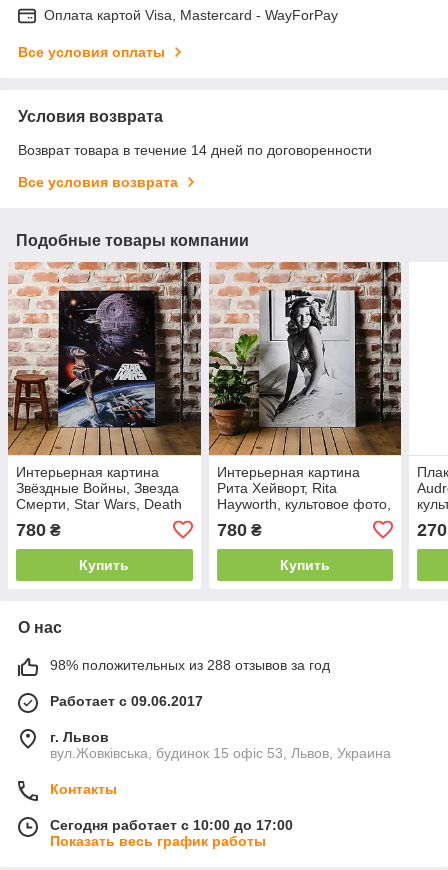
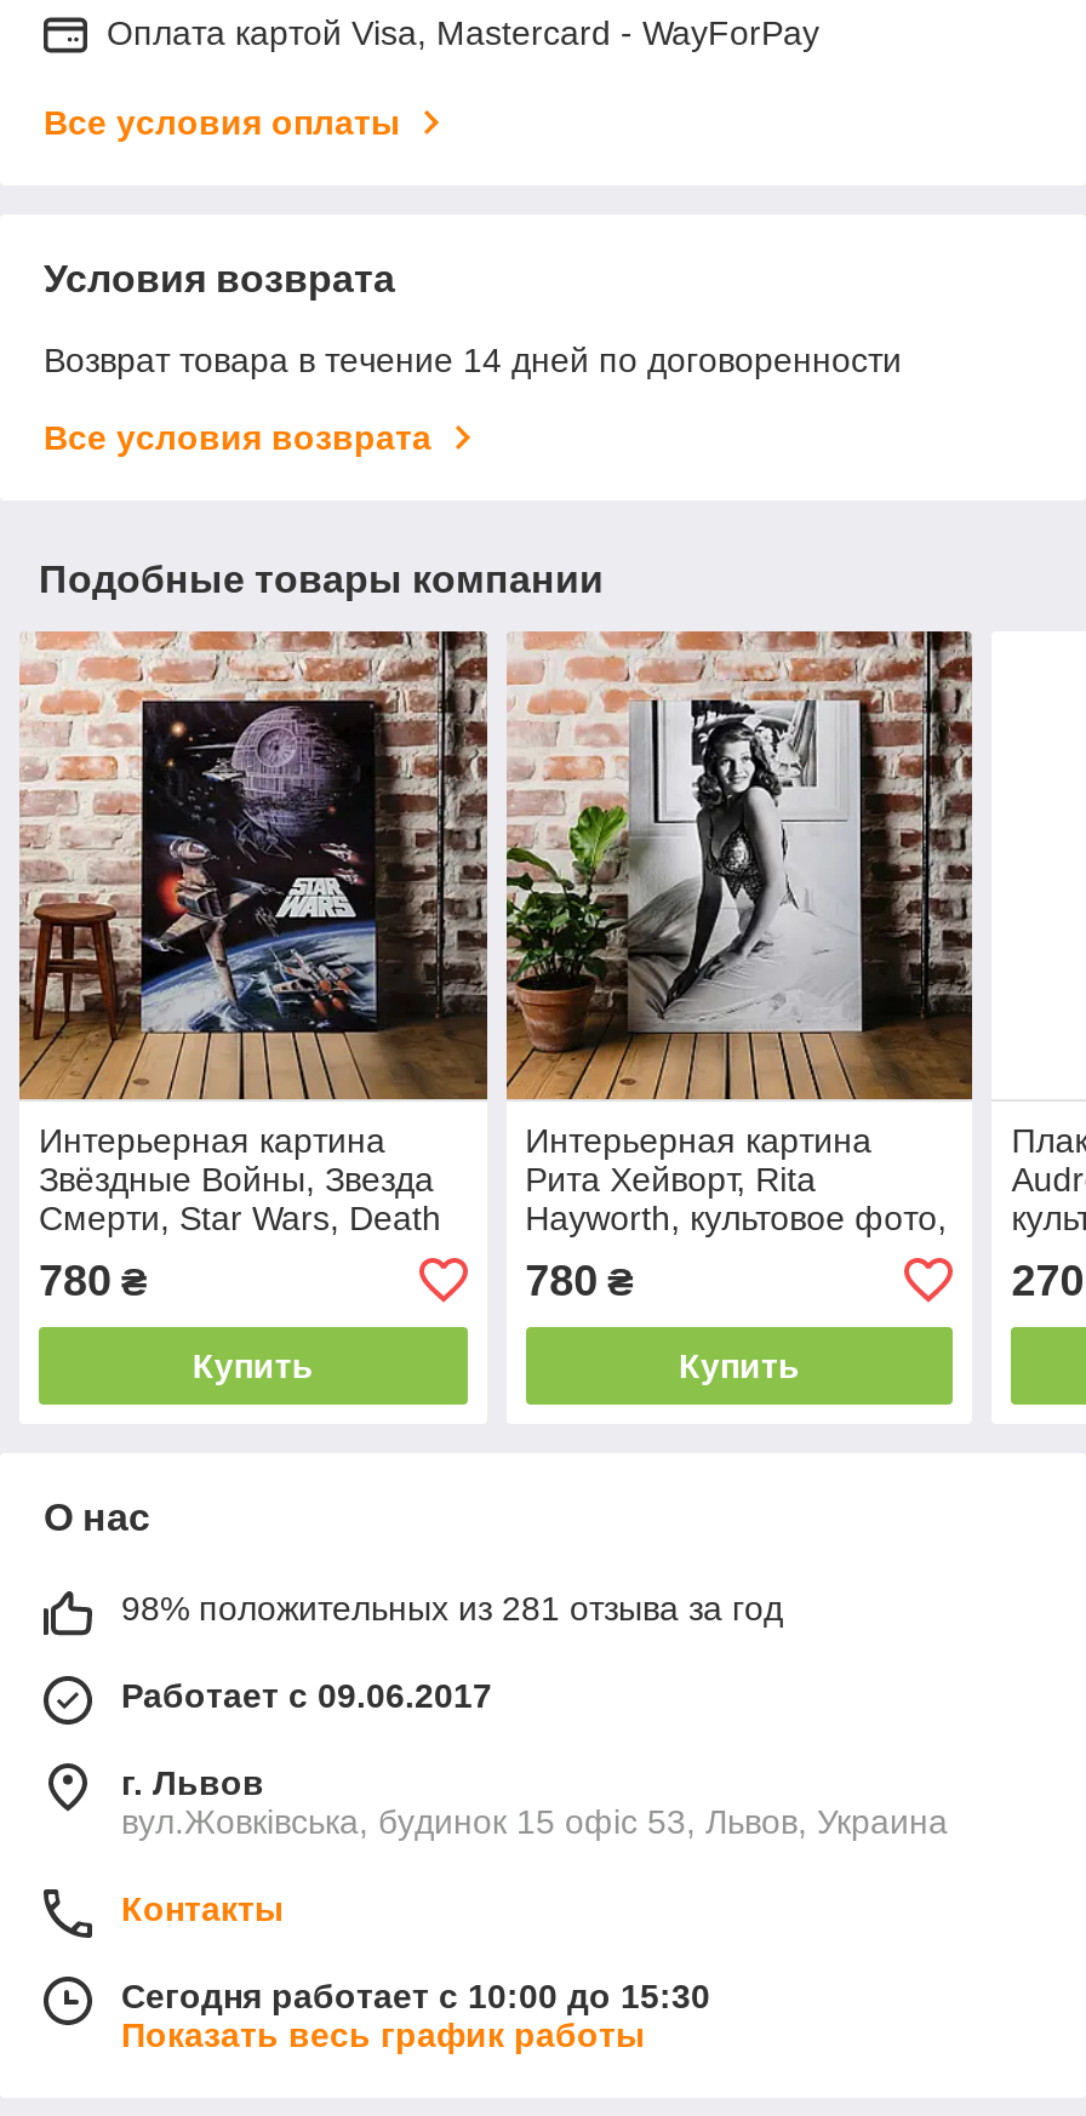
- 98% положительных из 288 отзывов за год
+ 98% положительных из 281 отзыва за год

- Сегодня работает с 10:00 до 17:00
+ Сегодня работает с 10:00 до 15:30
